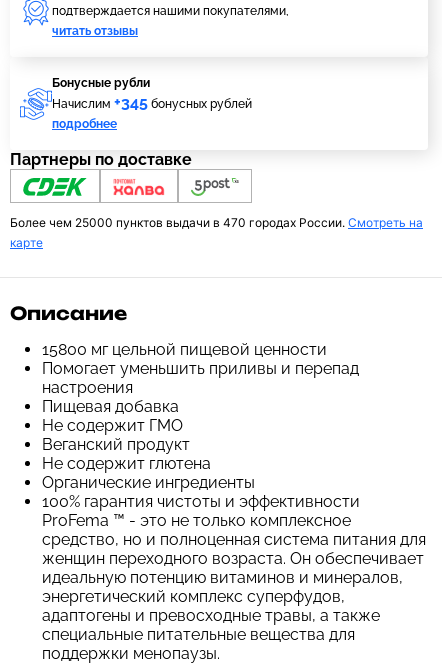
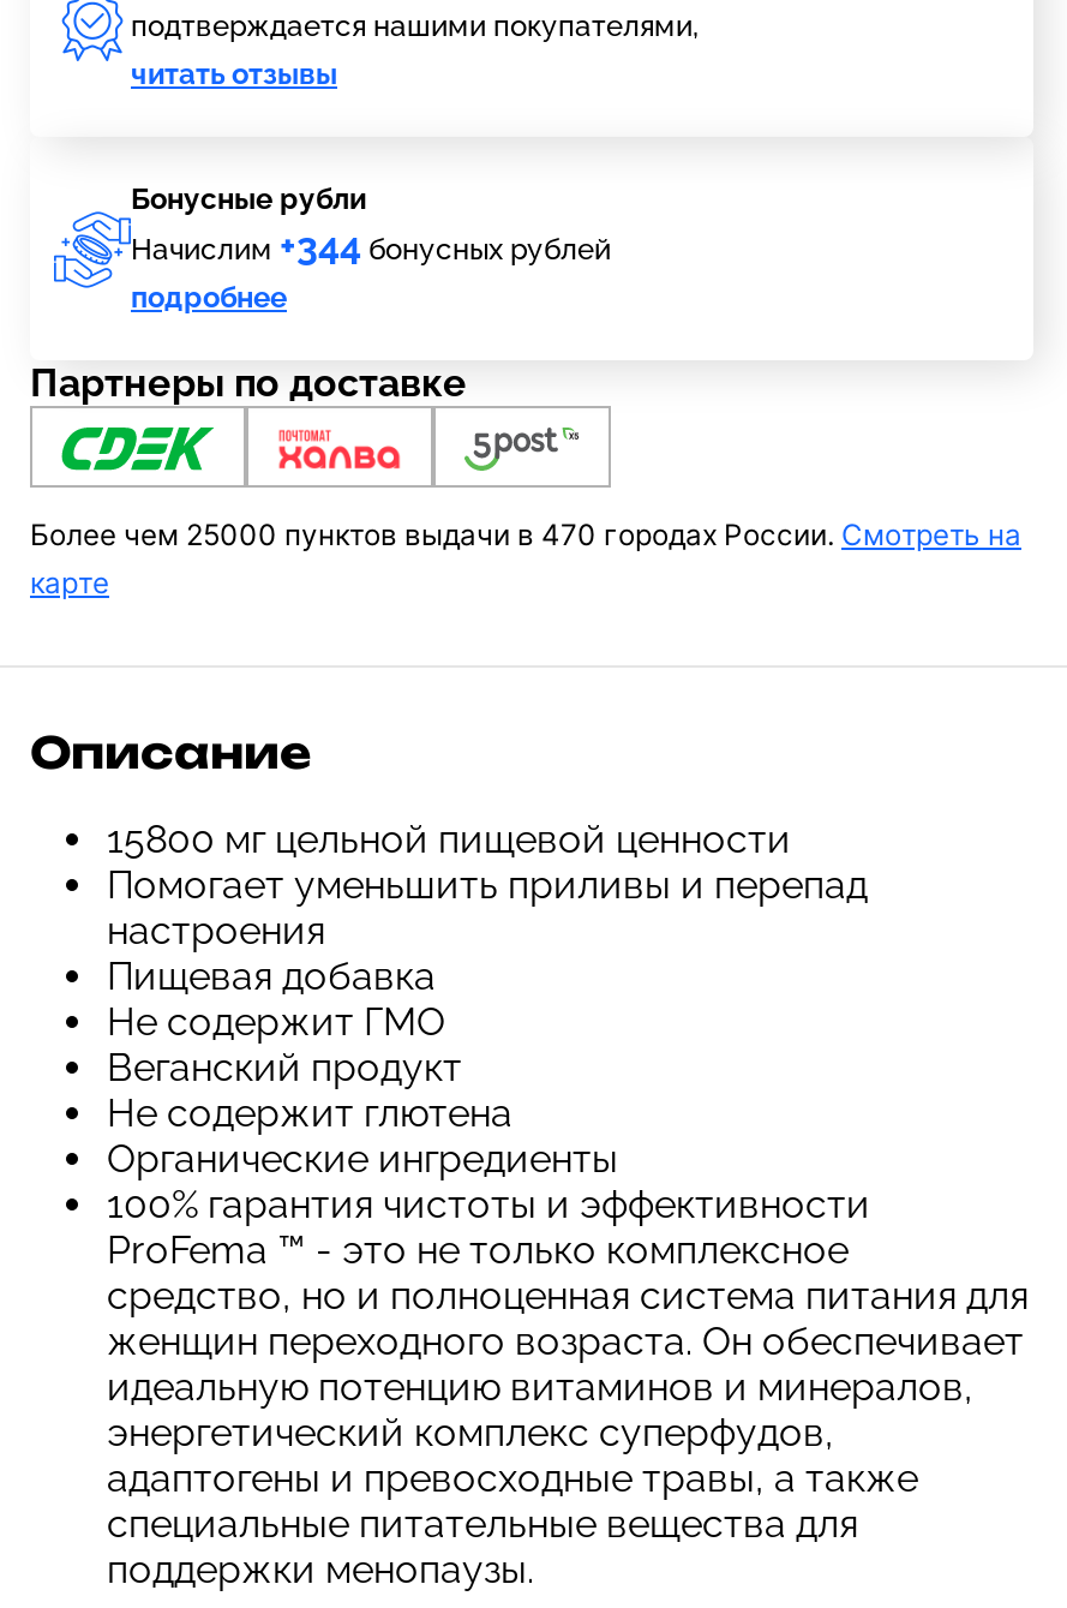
- Начислим +345 бонусных рублей
+ Начислим +344 бонусных рублей
